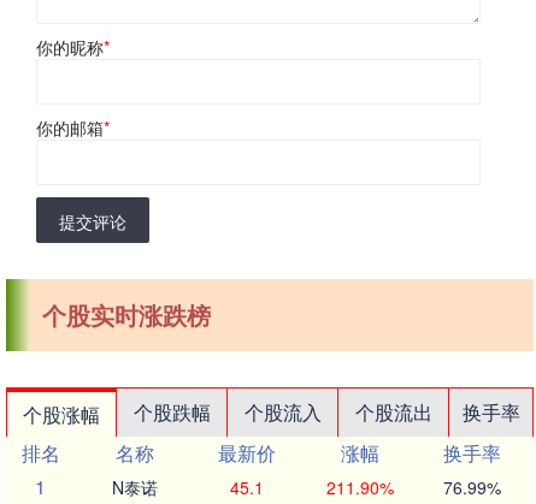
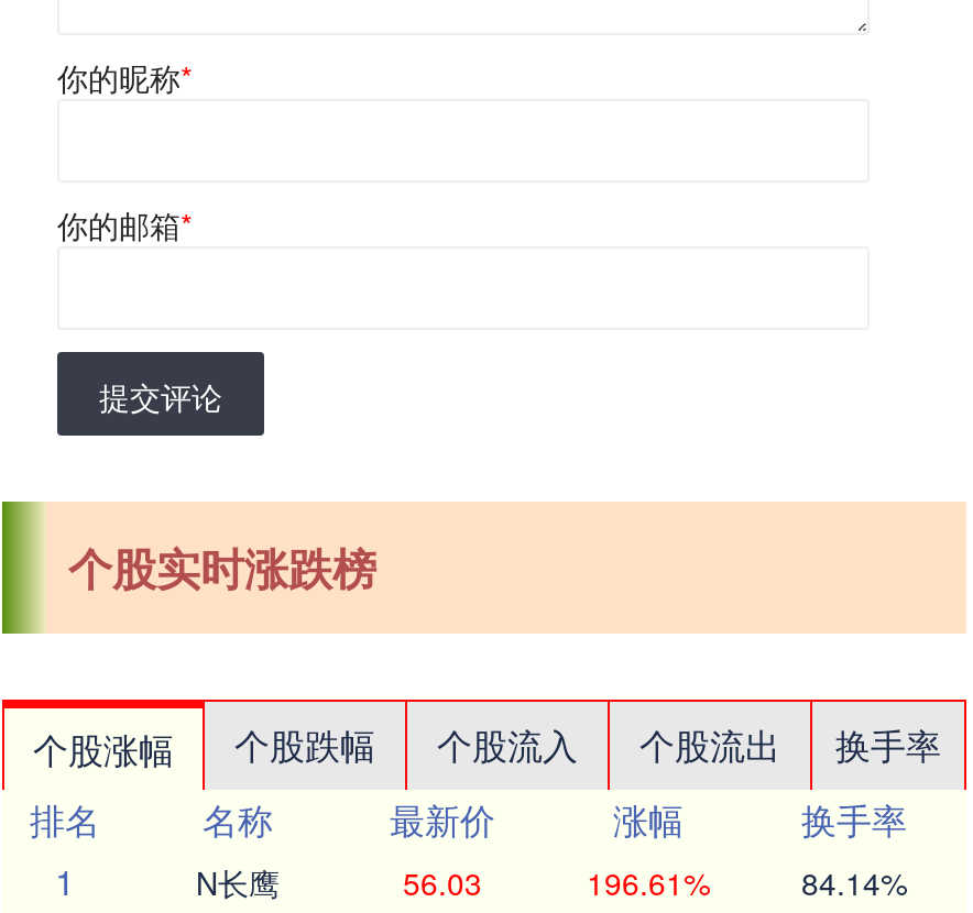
- N泰诺
+ N长鹰

- 45.1
+ 56.03

- 211.90%
+ 196.61%

- 76.99%
+ 84.14%
